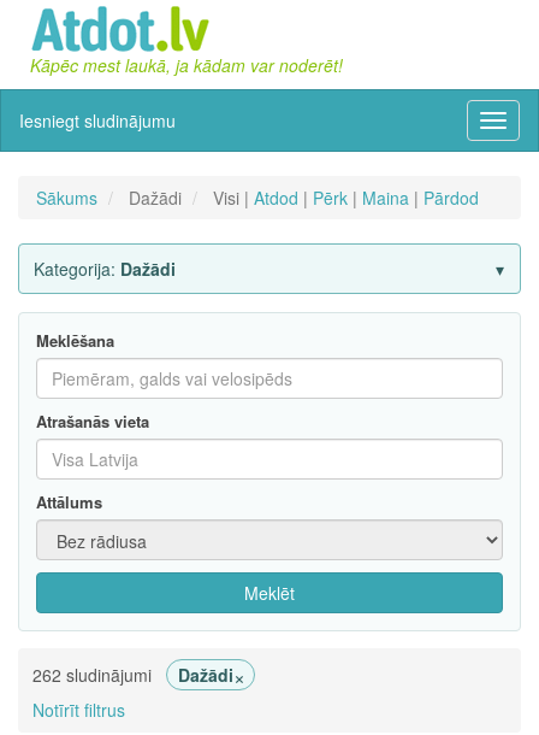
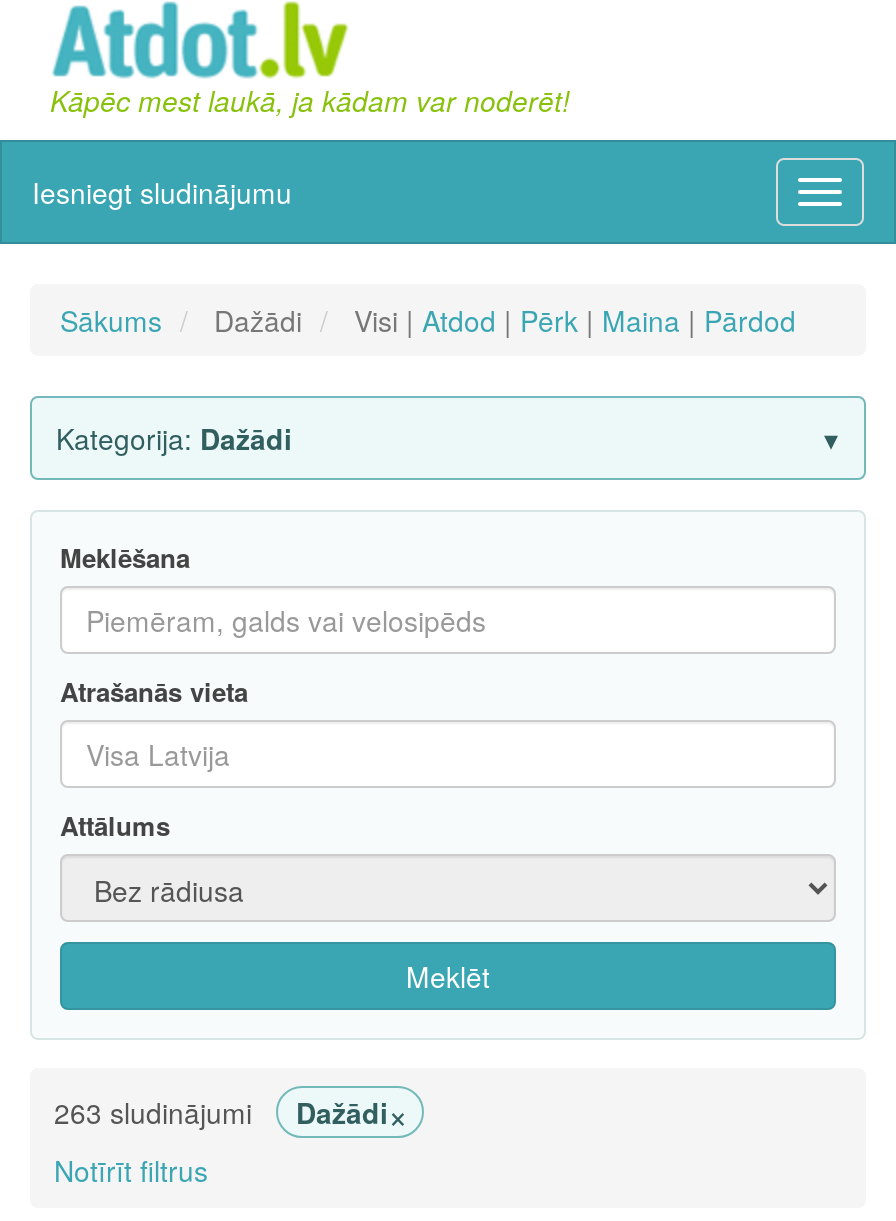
- 262 sludinājumi Dažādi×
+ 263 sludinājumi Dažādi×
